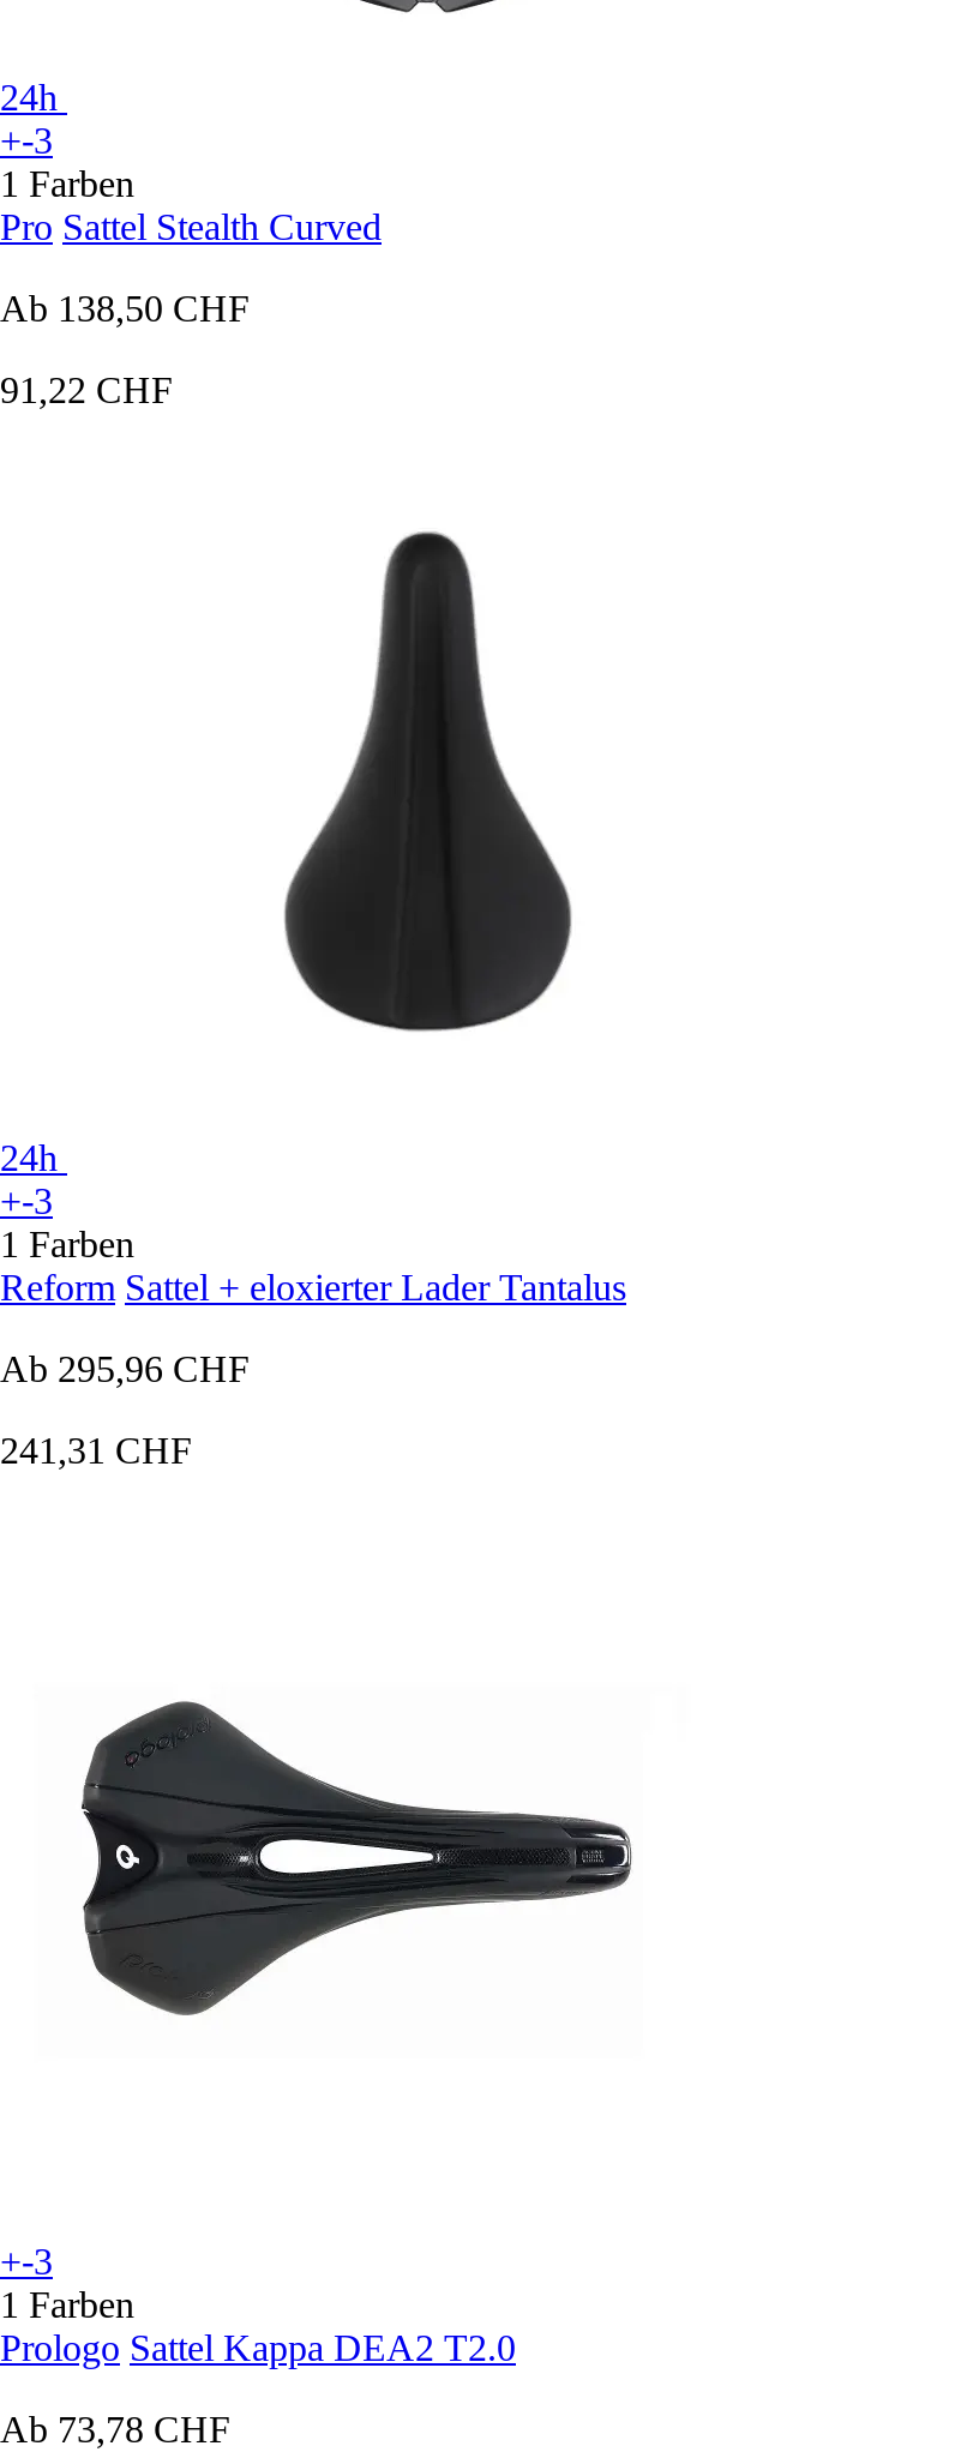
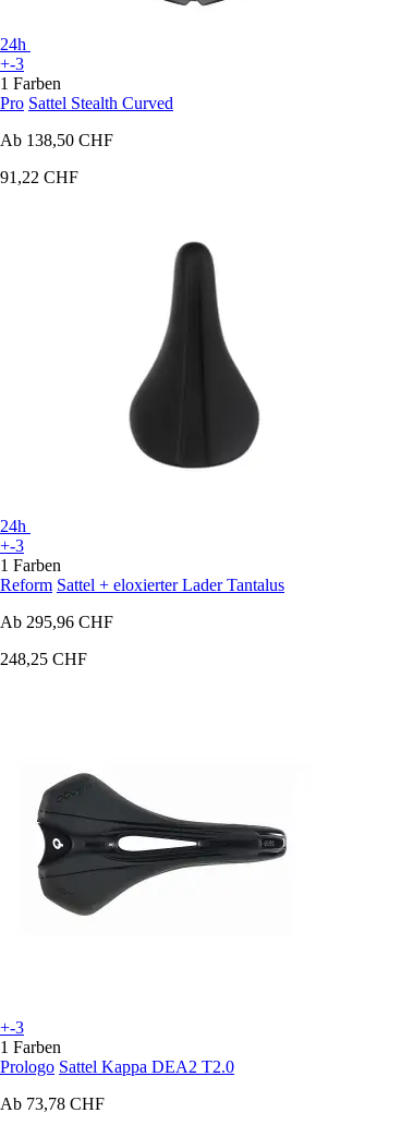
- 241,31 CHF
+ 248,25 CHF
